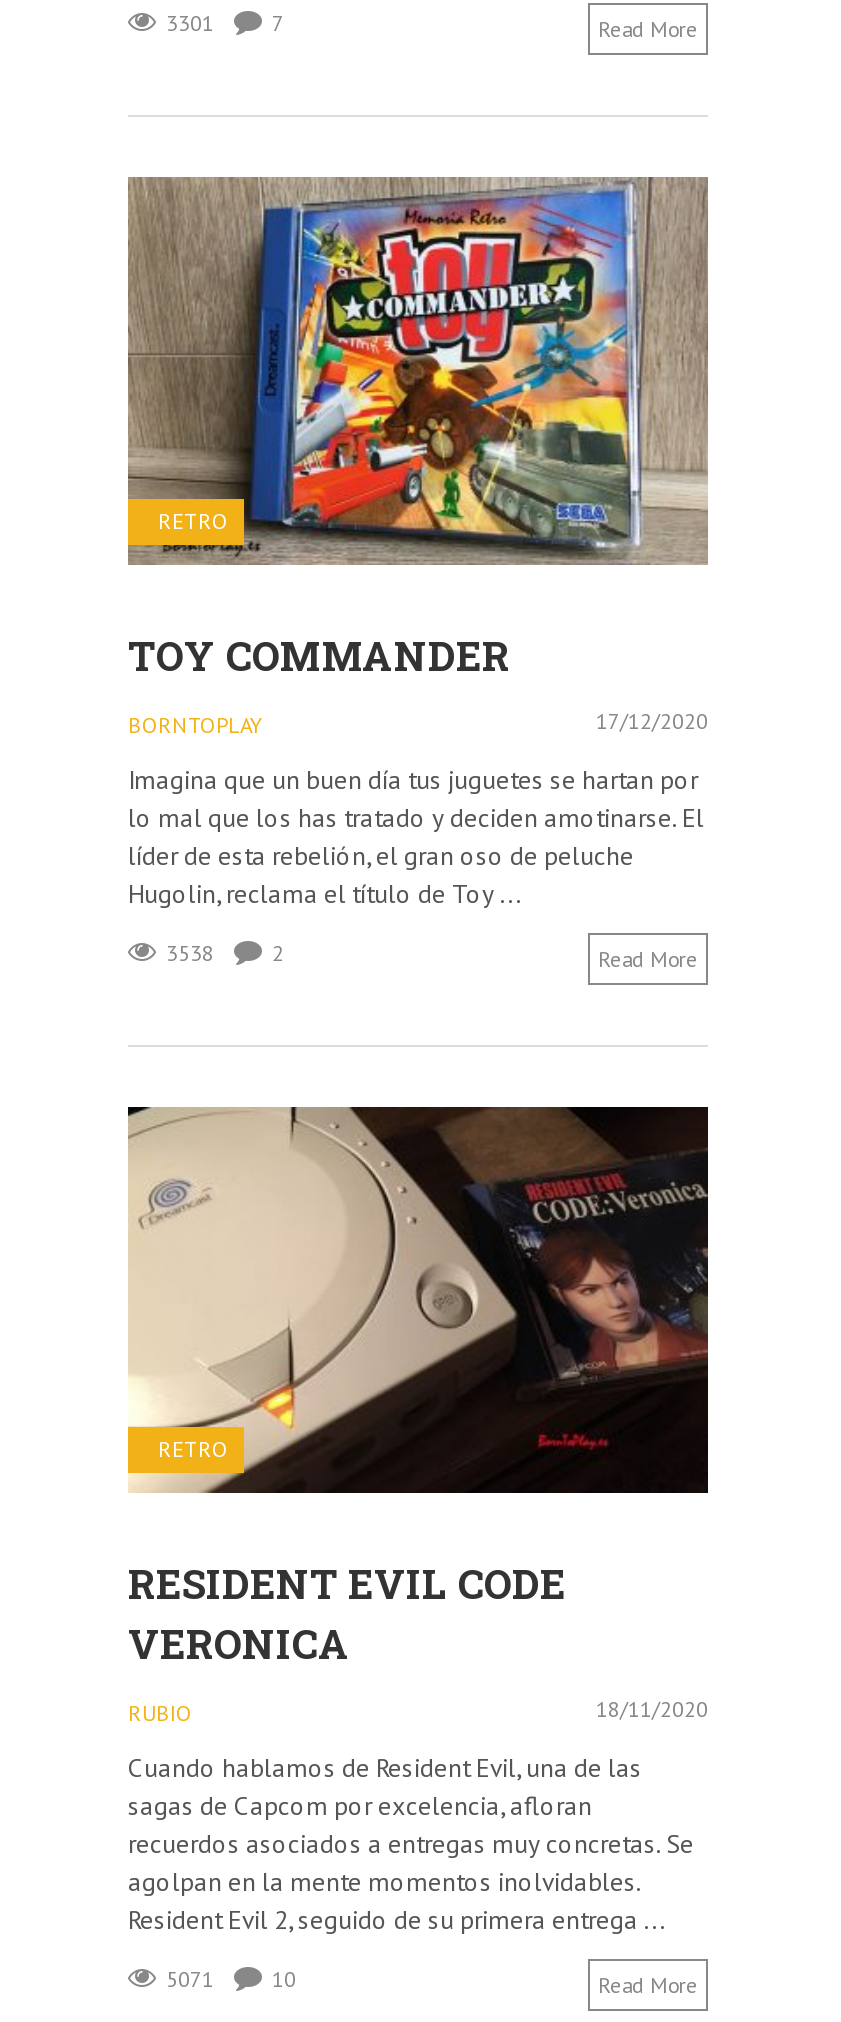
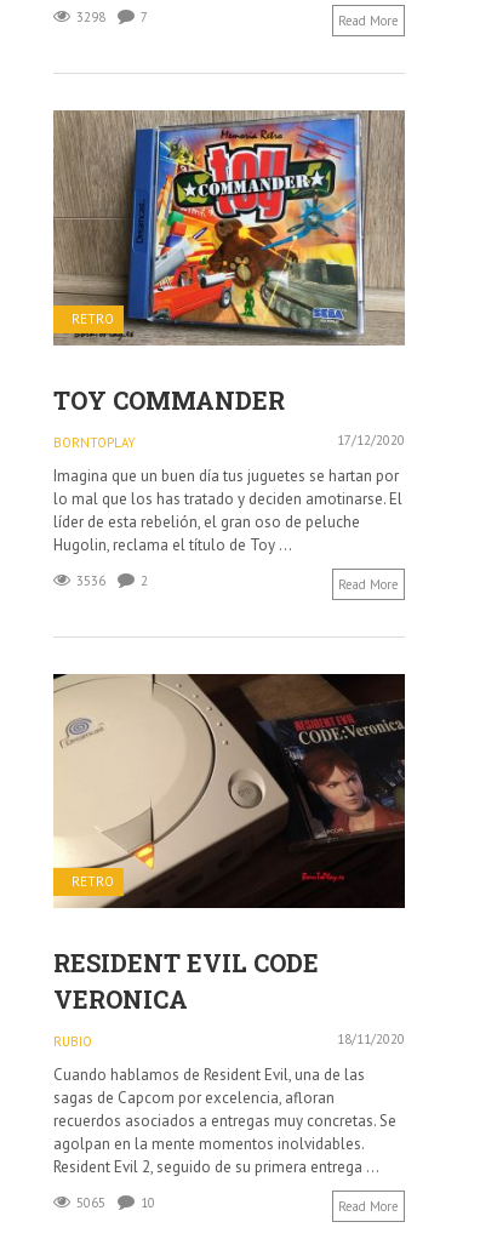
- 3301
+ 3298

- 3538
+ 3536

- 5071
+ 5065
